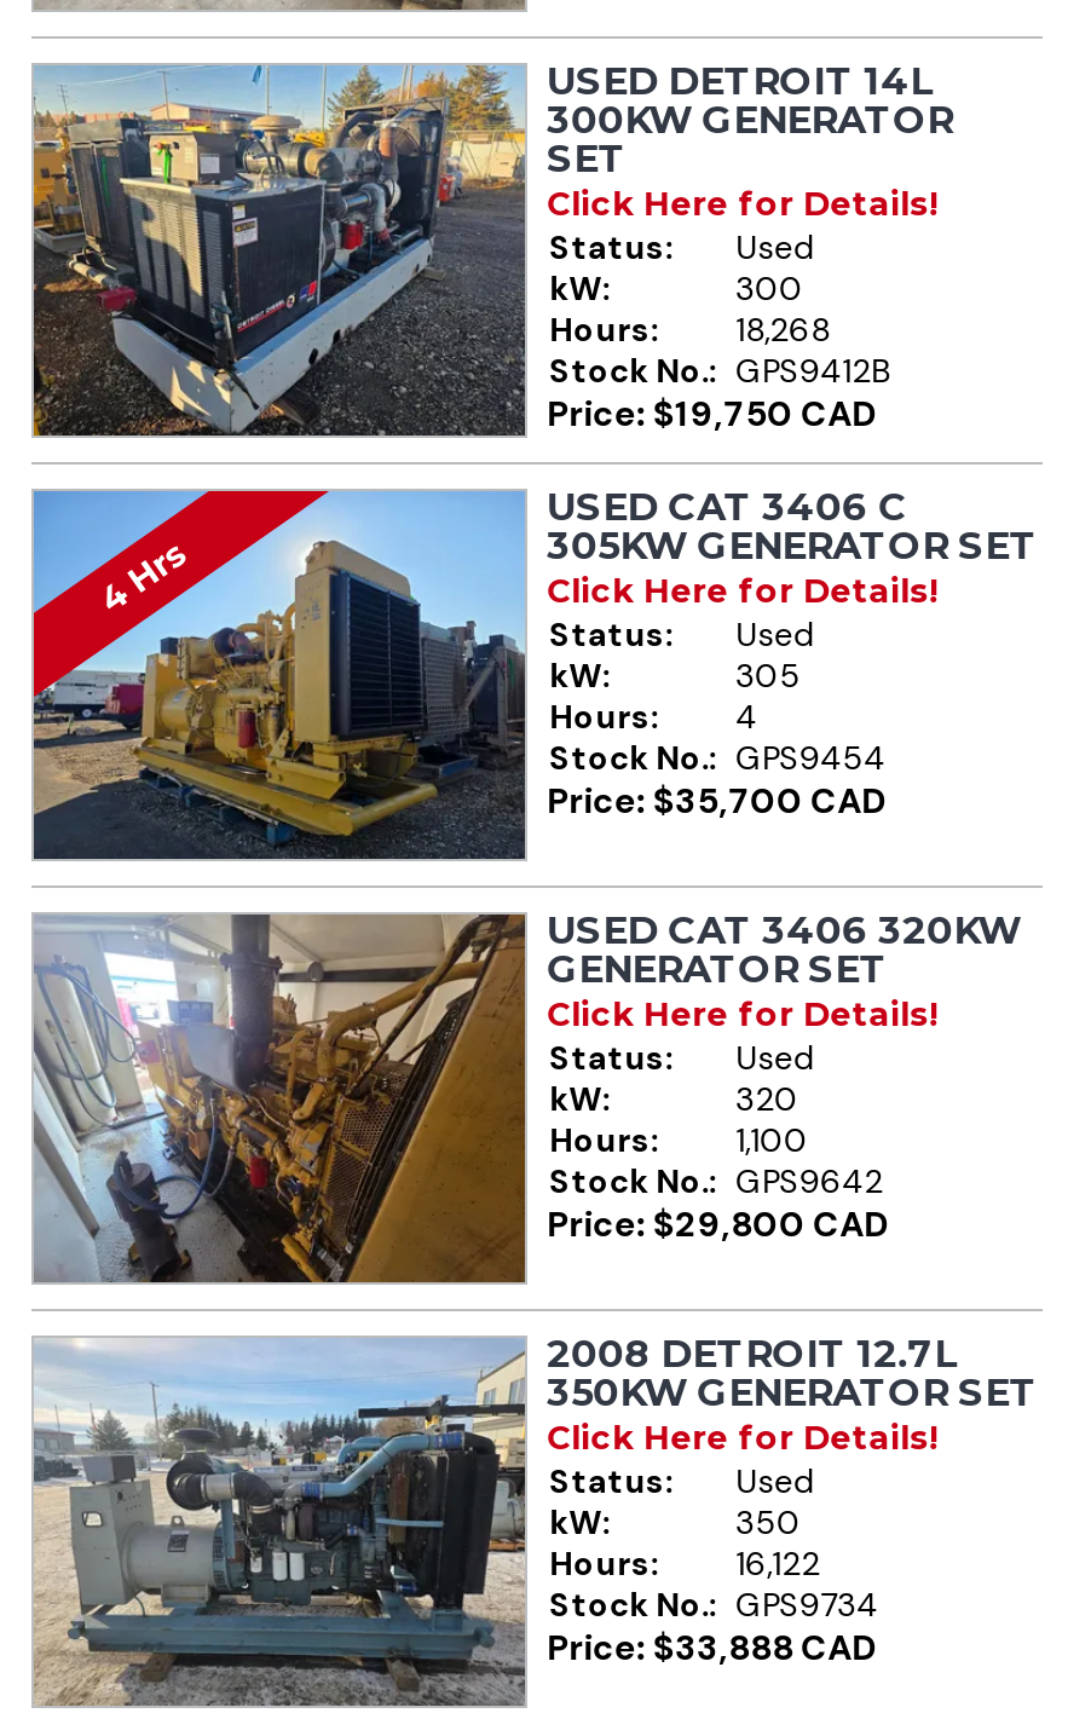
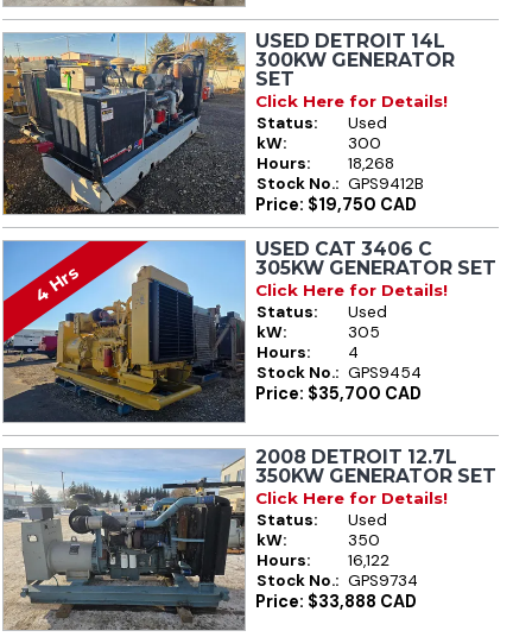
- [image]
- USED CAT 3406 320KW
- GENERATOR SET
- Click Here for Details!
- Status:
- Used
- kW:
- 320
- Hours:
- 1,100
- Stock No.: GPS9642
- Price: $29,800 CAD
